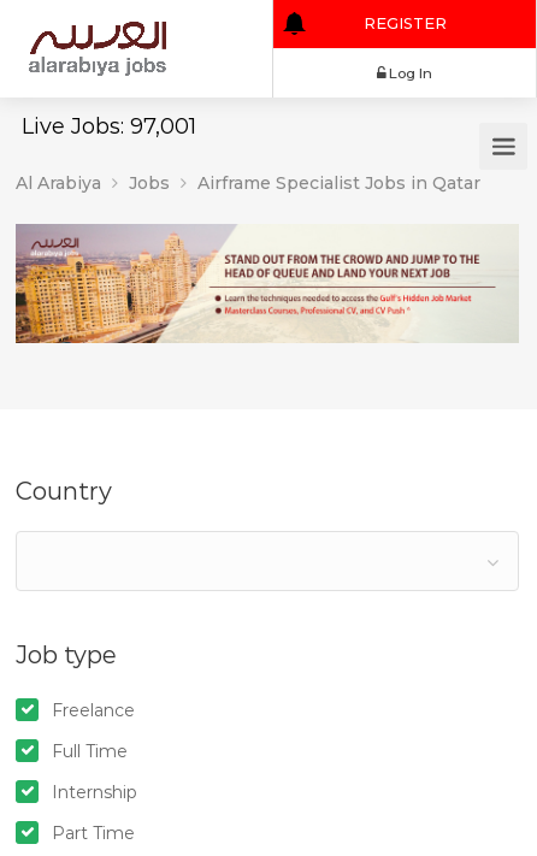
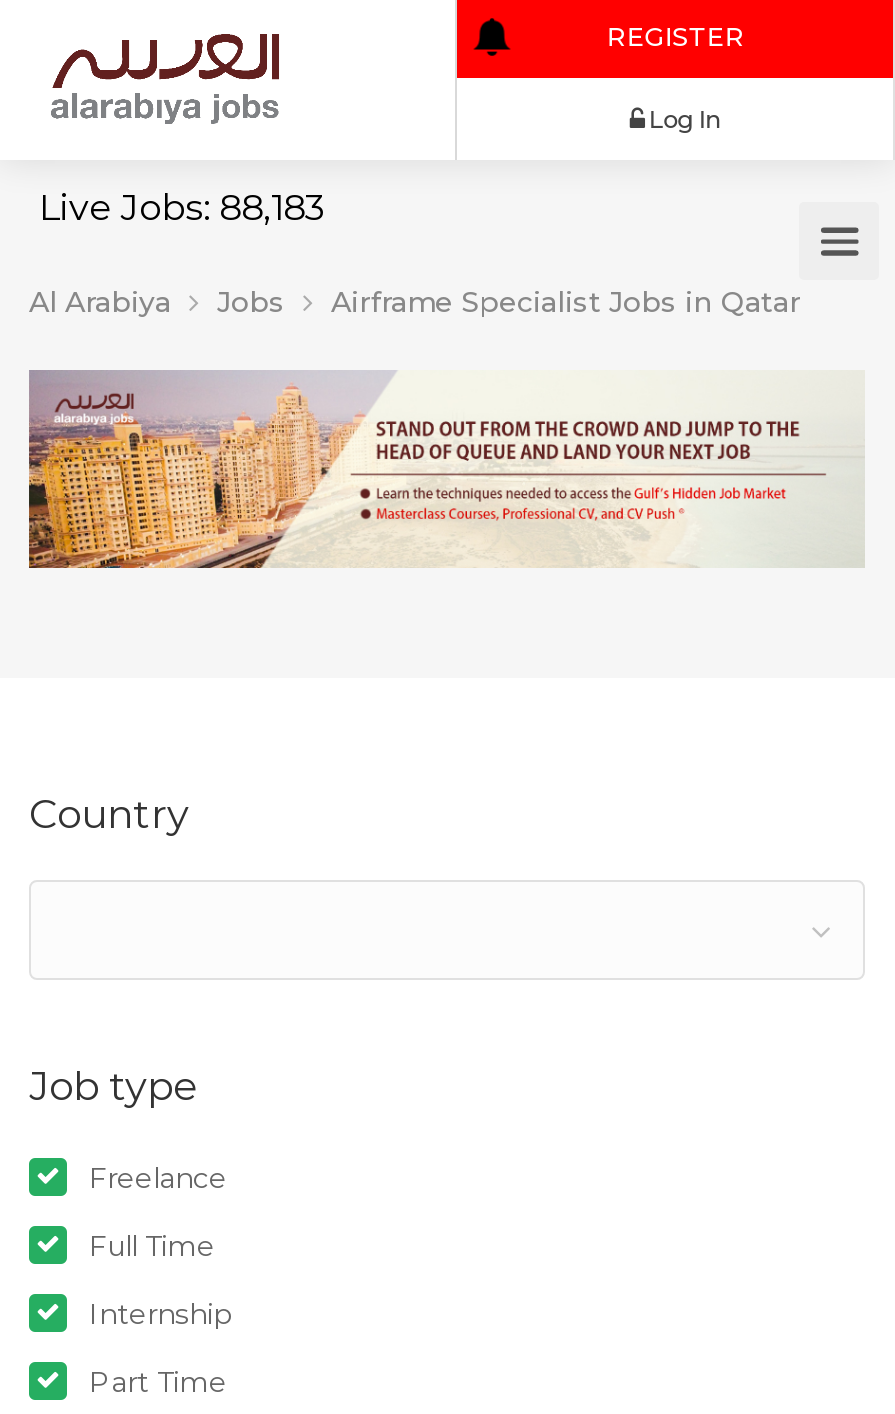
- Live Jobs: 97,001
+ Live Jobs: 88,183
